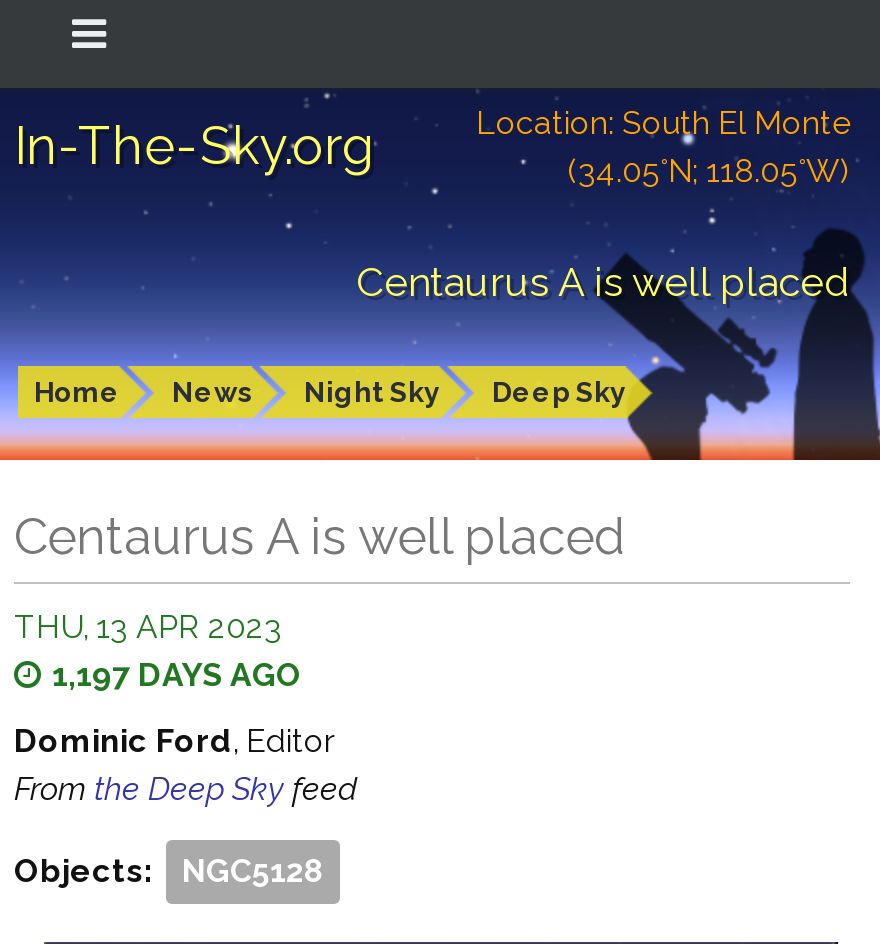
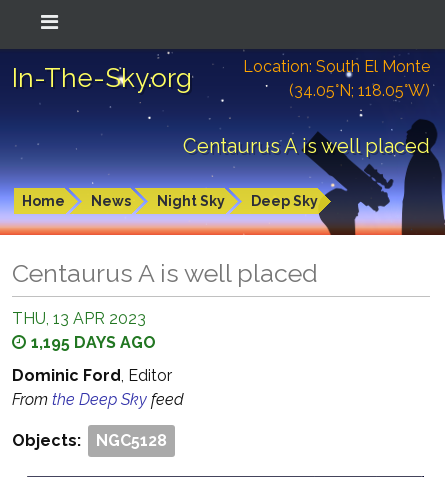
- 1,197 DAYS AGO
+ 1,195 DAYS AGO
